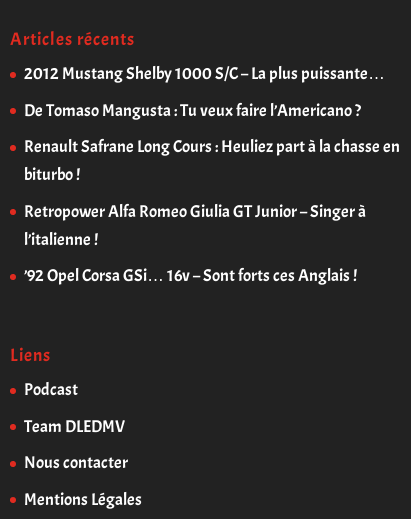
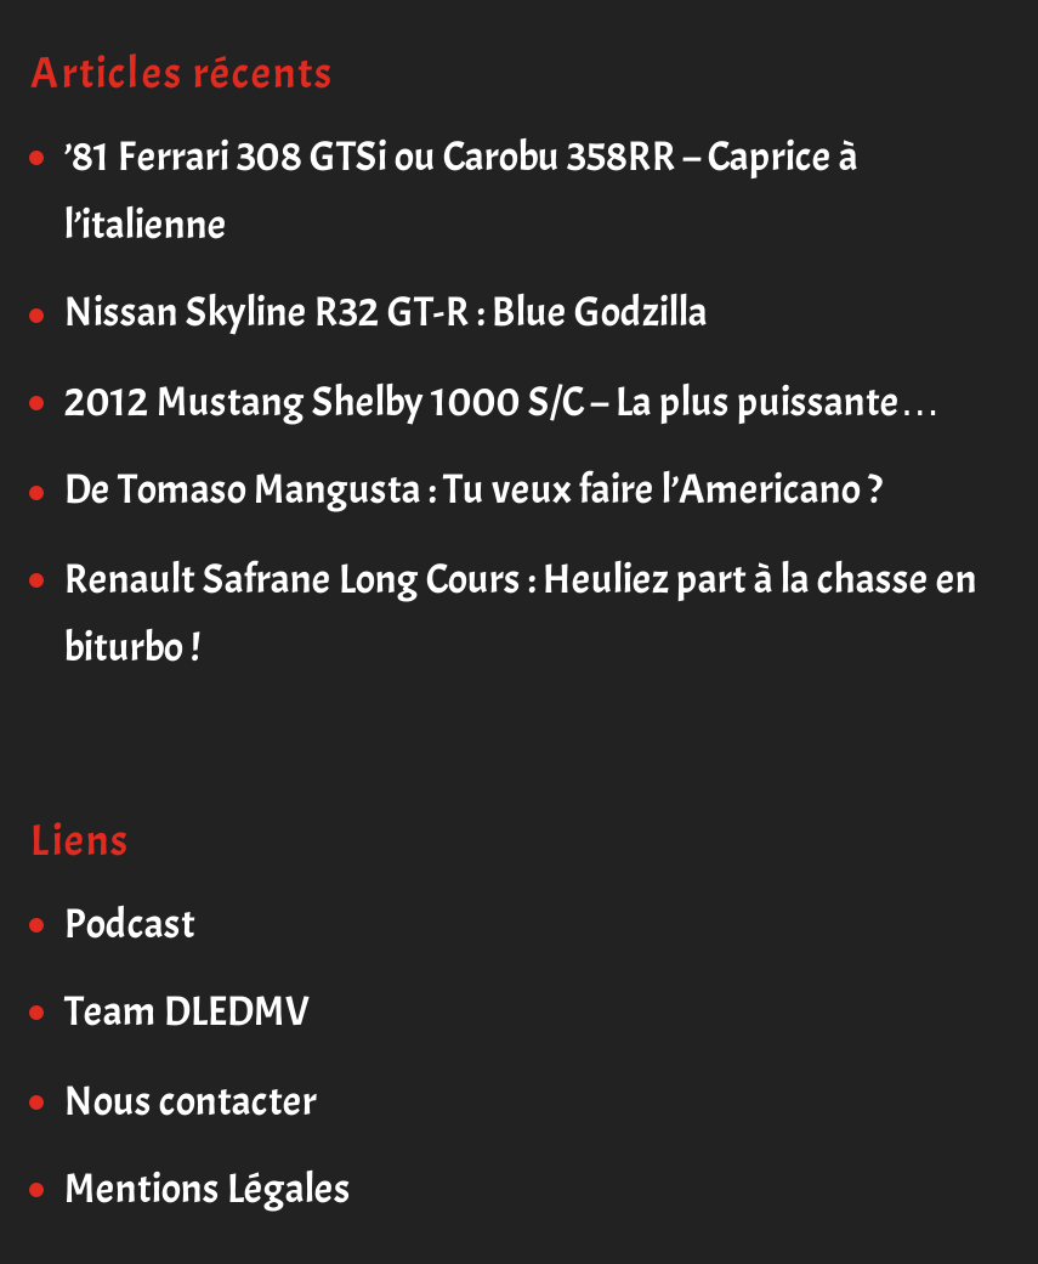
+ ’81 Ferrari 308 GTSi ou Carobu 358RR – Caprice à
+ l’italienne
+ Nissan Skyline R32 GT-R : Blue Godzilla

moved down: 2012 Mustang Shelby 1000 S/C – La plus puissante… | De Tomaso Mangusta : Tu veux faire l’Americano ? | Renault Safrane Long Cours : Heuliez part à la chasse en | biturbo !

- Retropower Alfa Romeo Giulia GT Junior – Singer à
- l’italienne !
- ’92 Opel Corsa GSi… 16v – Sont forts ces Anglais !
